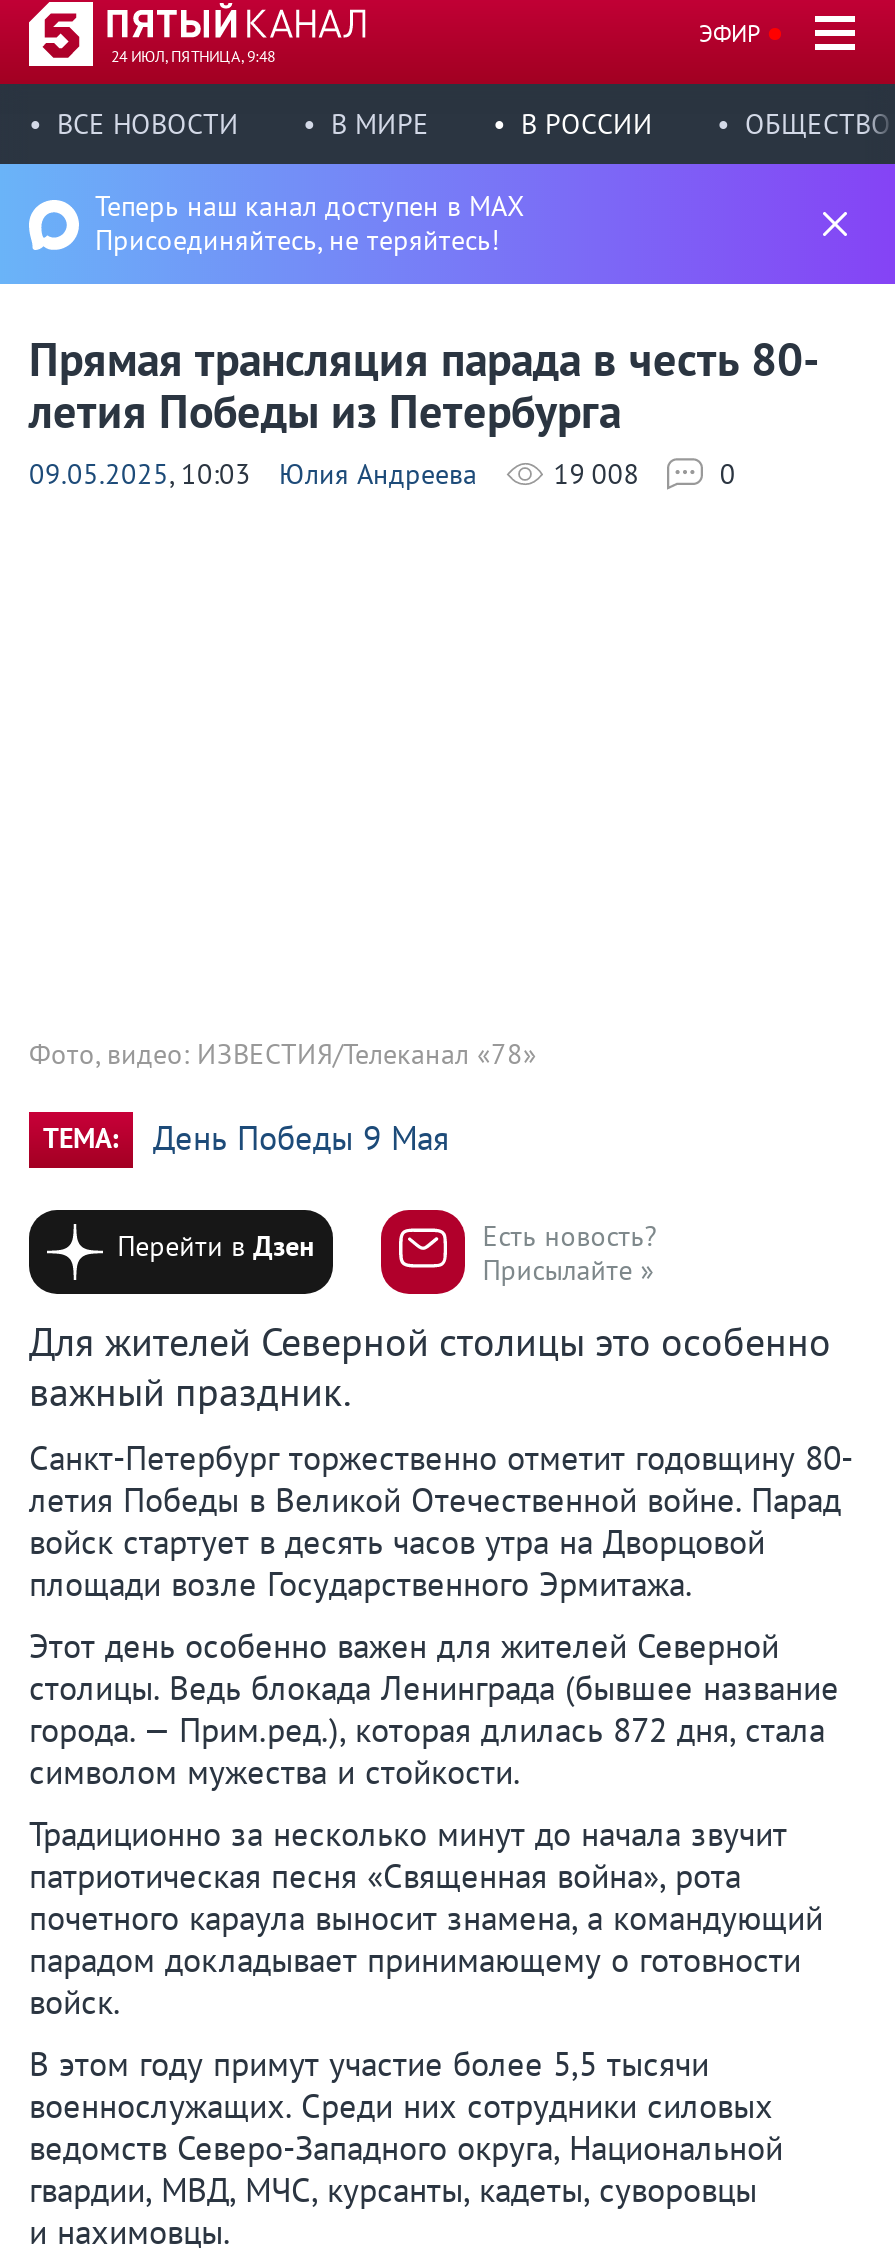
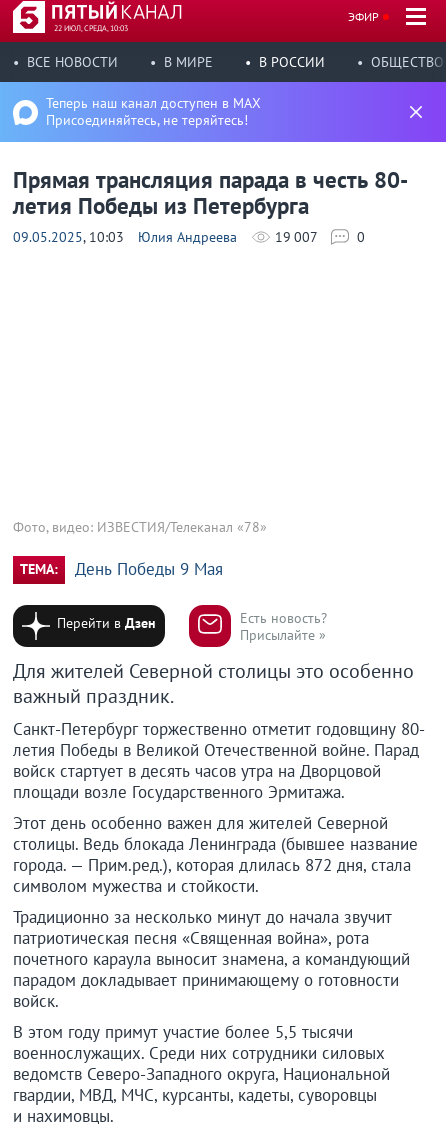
- 24 ИЮЛ, ПЯТНИЦА, 9:48
+ 22 ИЮЛ, СРЕДА, 10:03

- 19 008
+ 19 007
